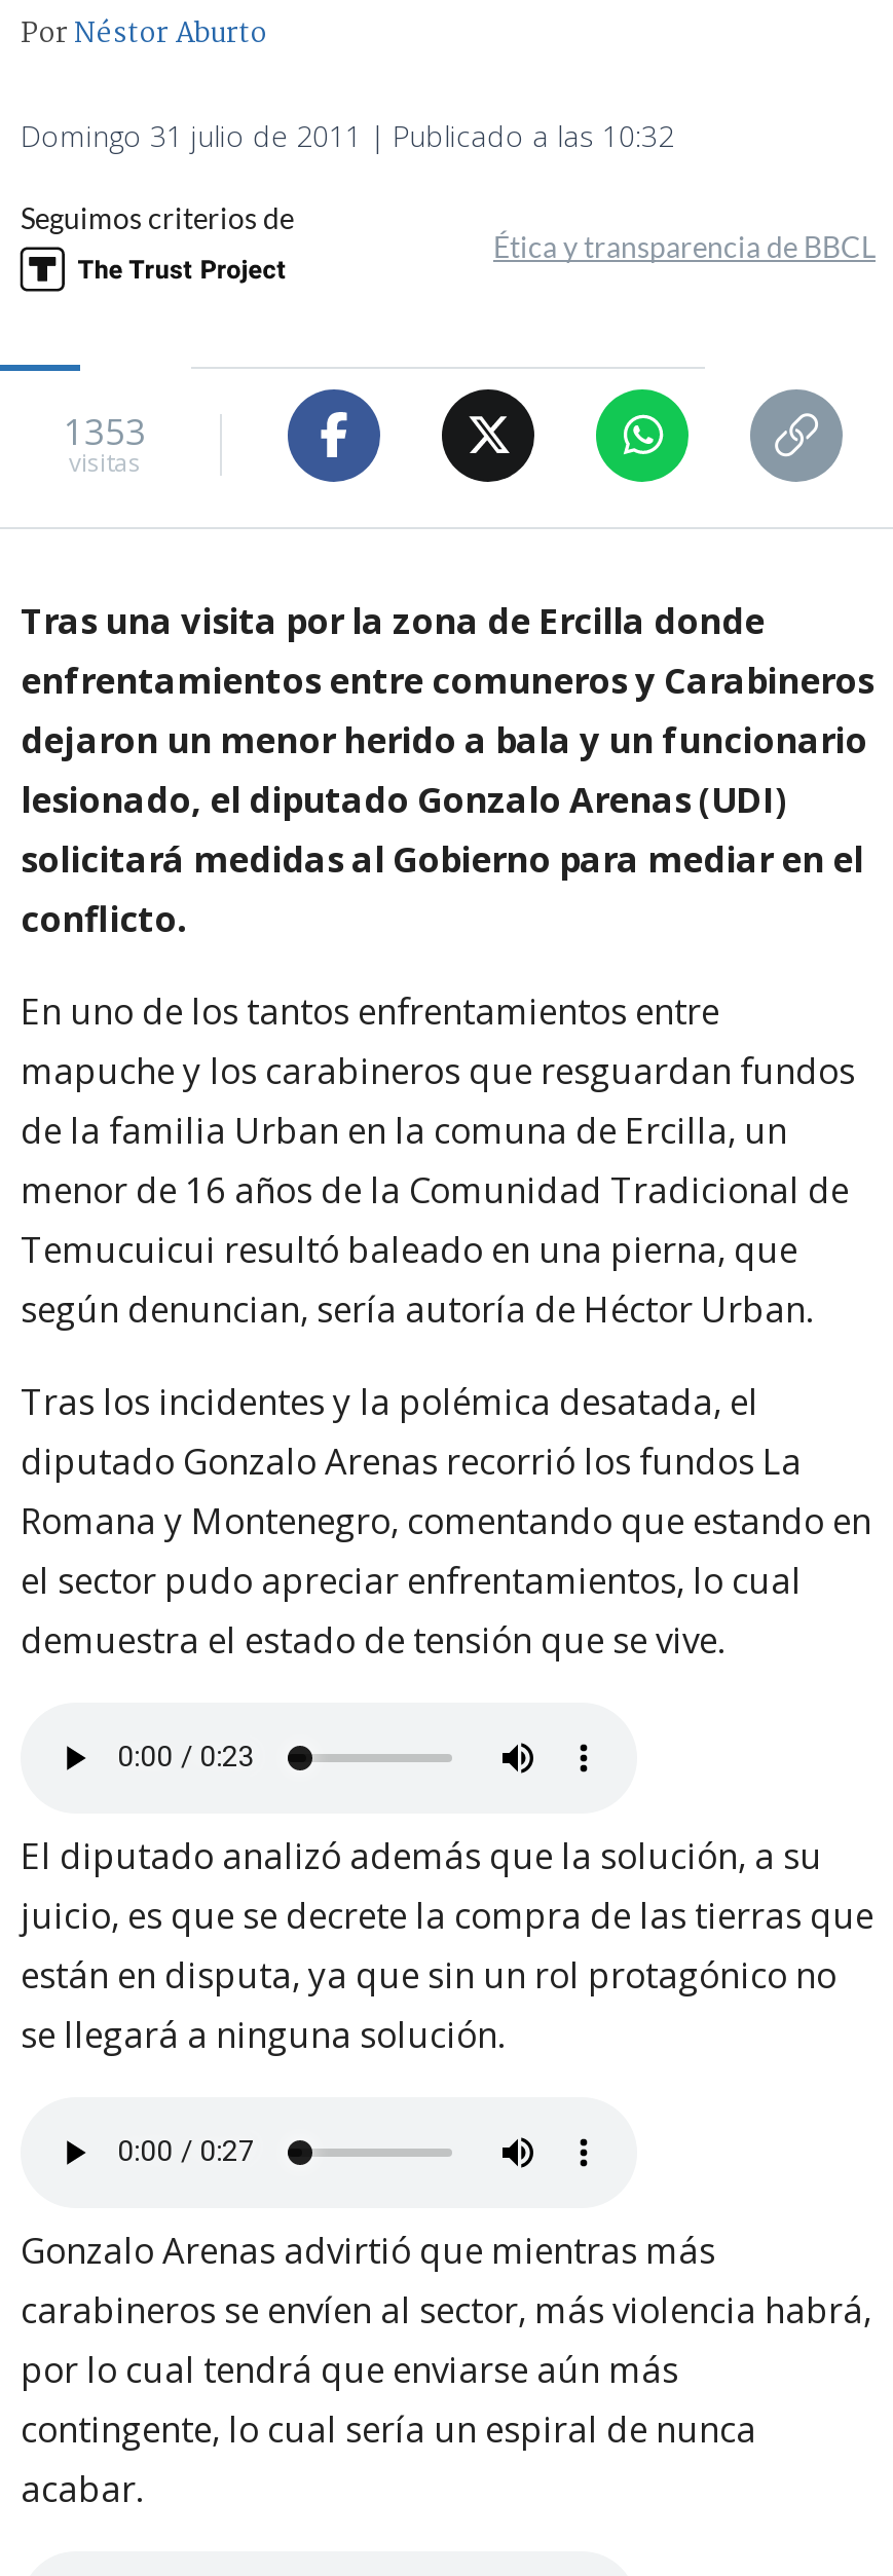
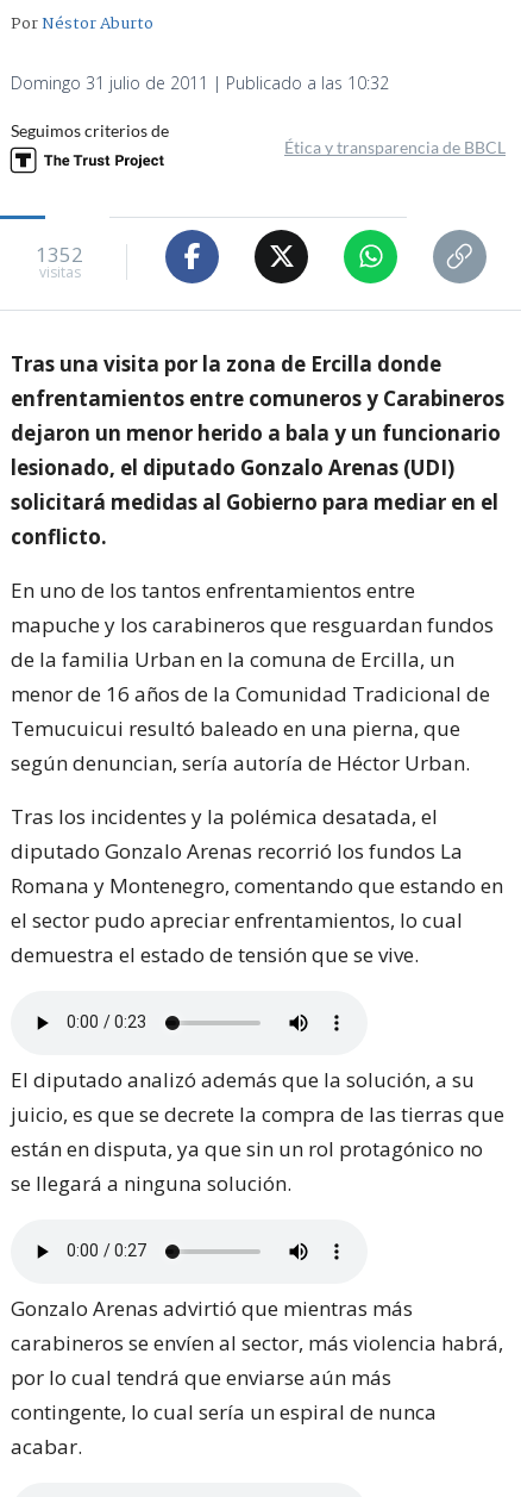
- 1353
+ 1352
